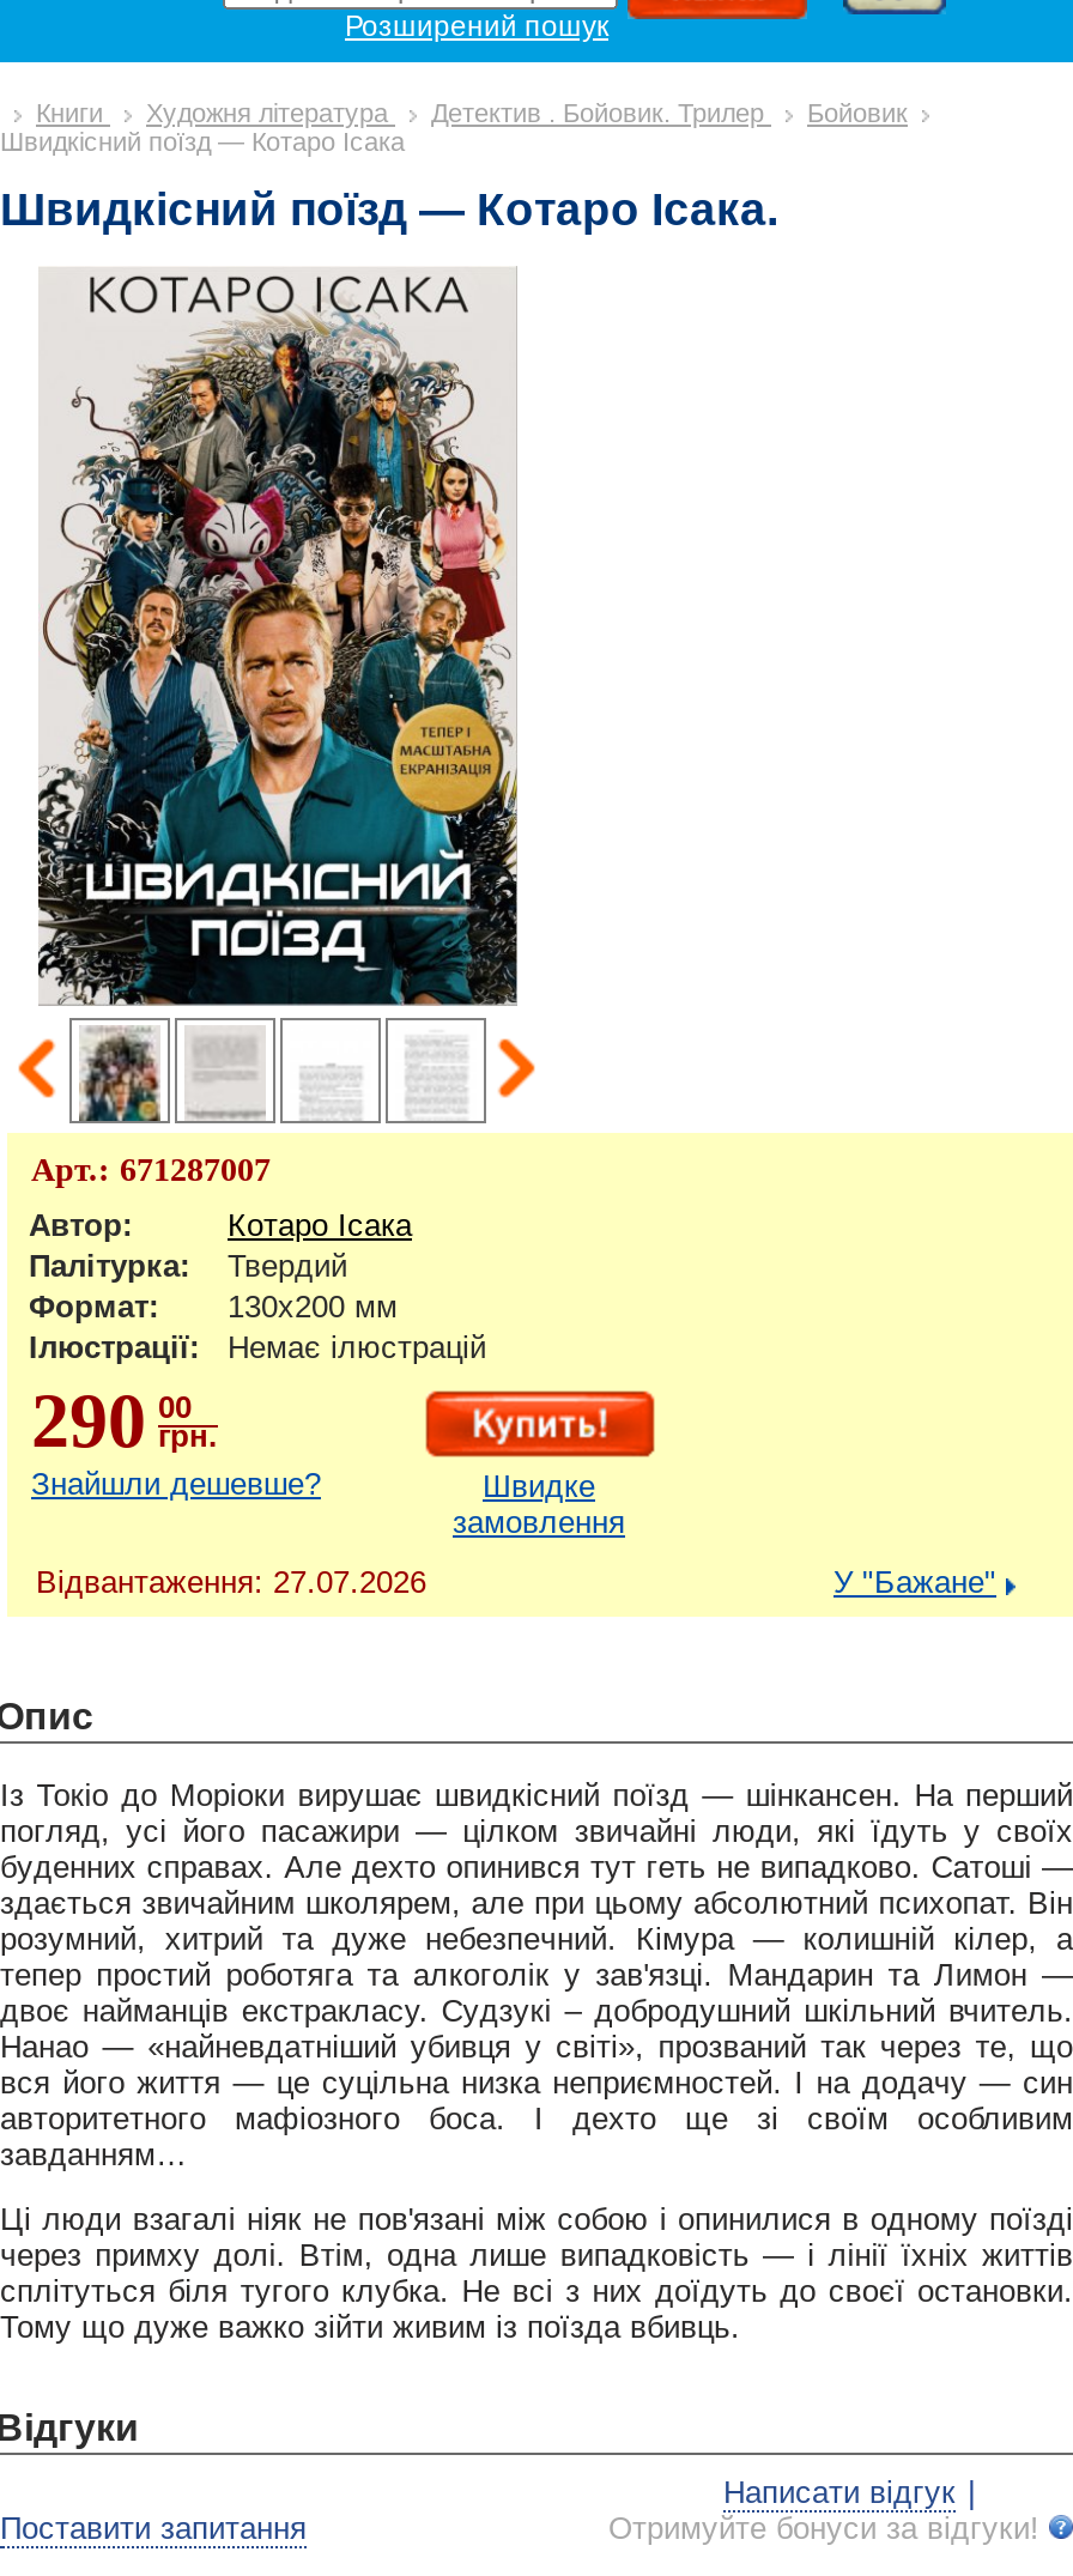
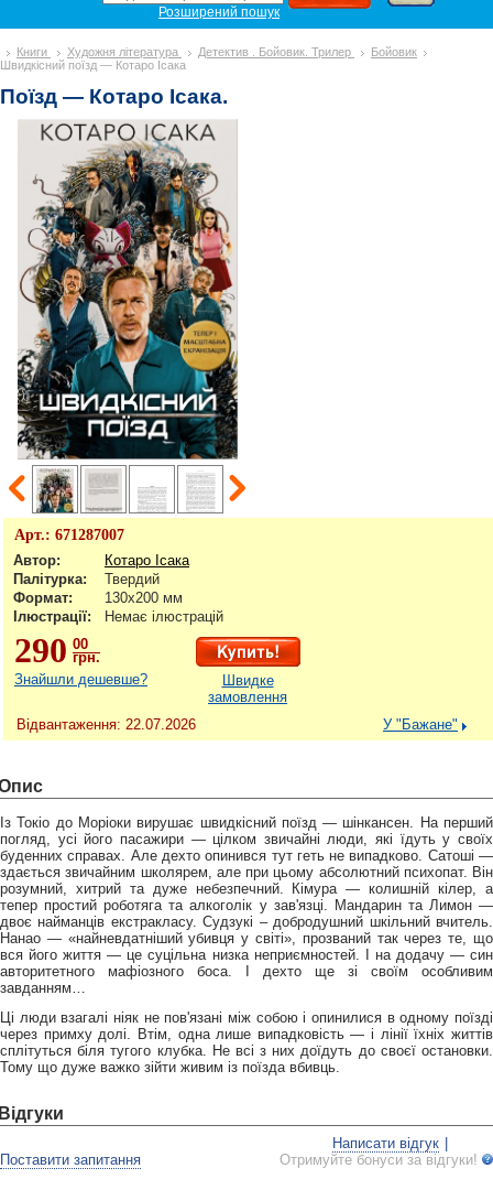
- Швидкісний поїзд — Котаро Ісака.
+ Поїзд — Котаро Ісака.

- Відвантаження: 27.07.2026
+ Відвантаження: 22.07.2026
